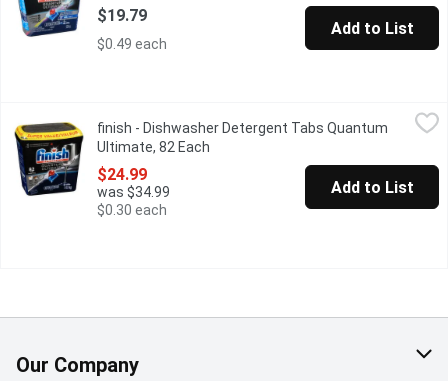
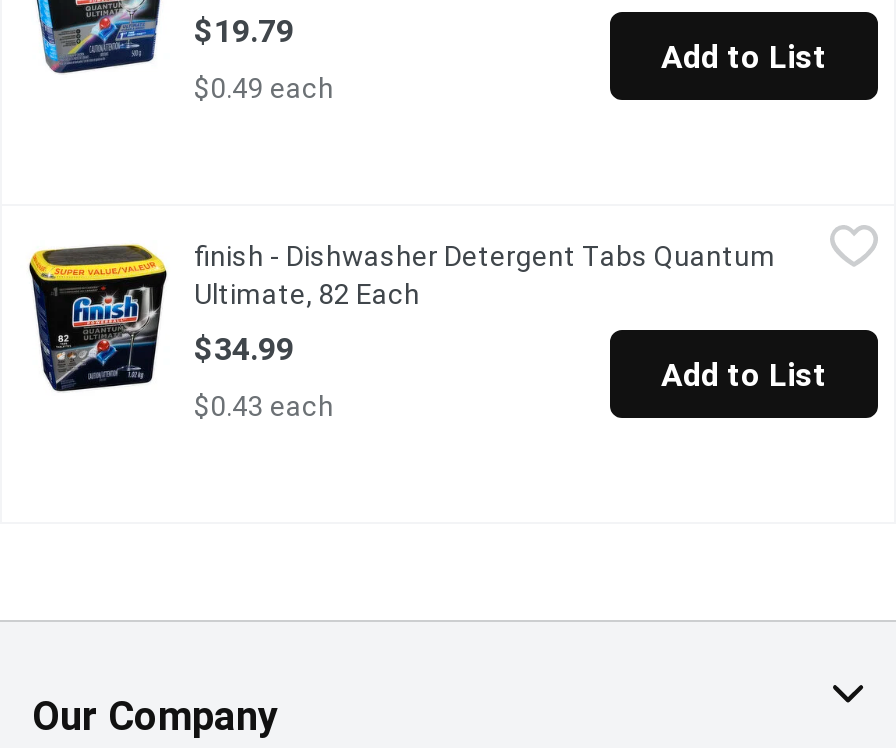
- $24.99
- was $34.99
- $0.30 each
+ $34.99
+ $0.43 each
